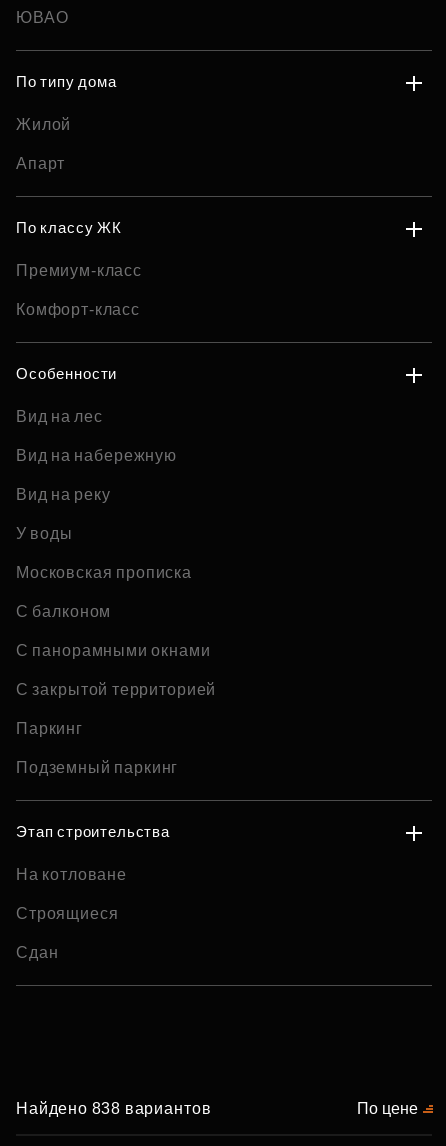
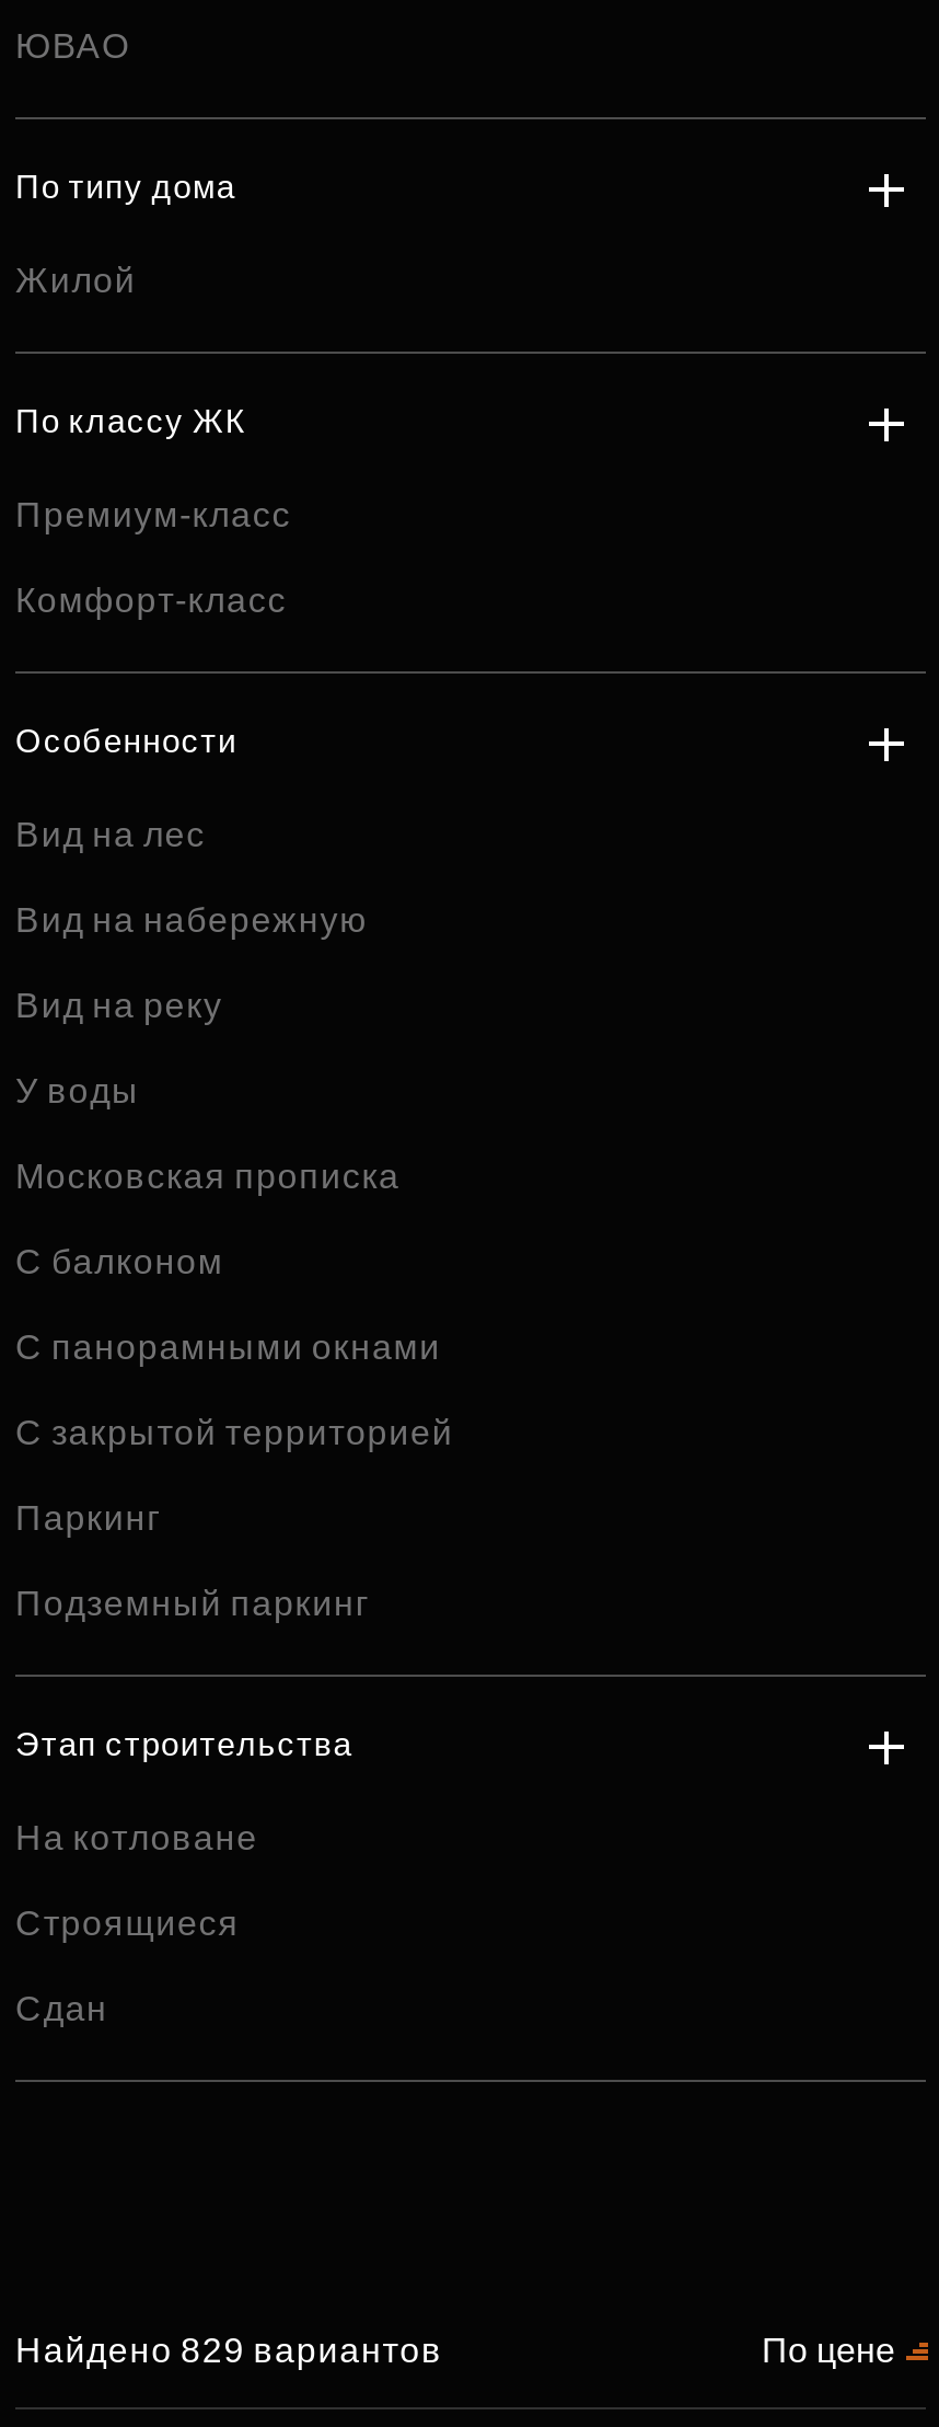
- Апарт

- Найдено 838 вариантов
+ Найдено 829 вариантов
